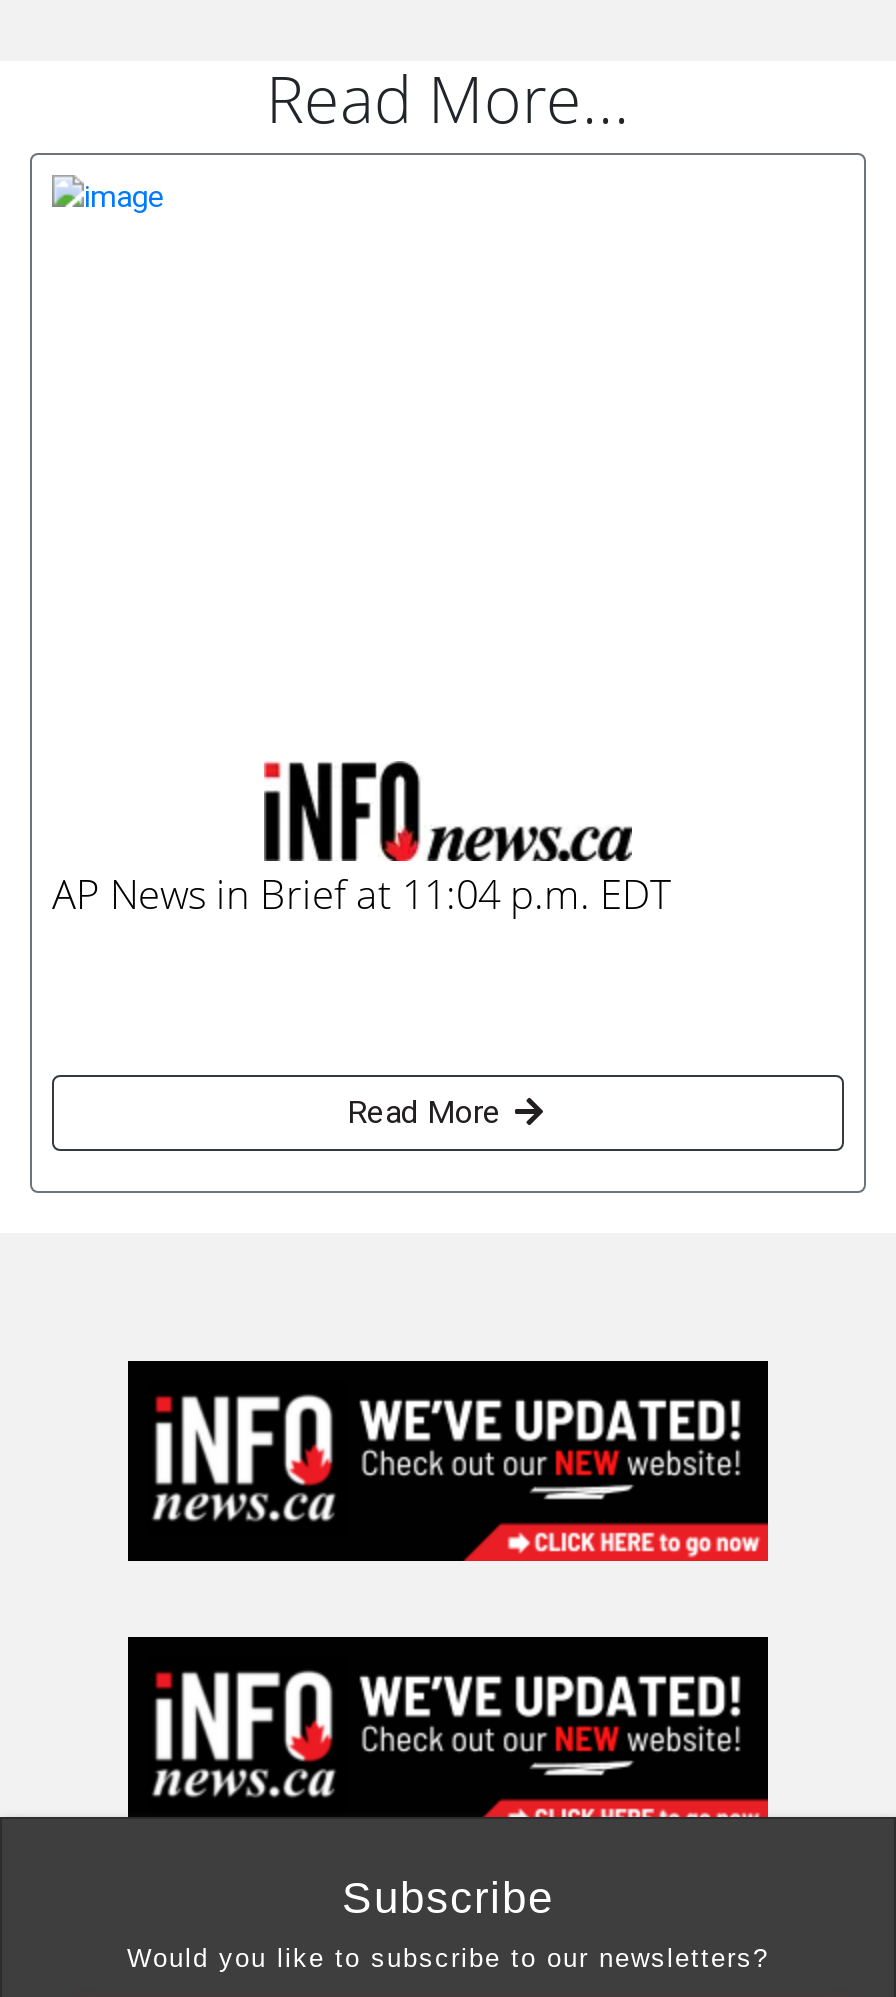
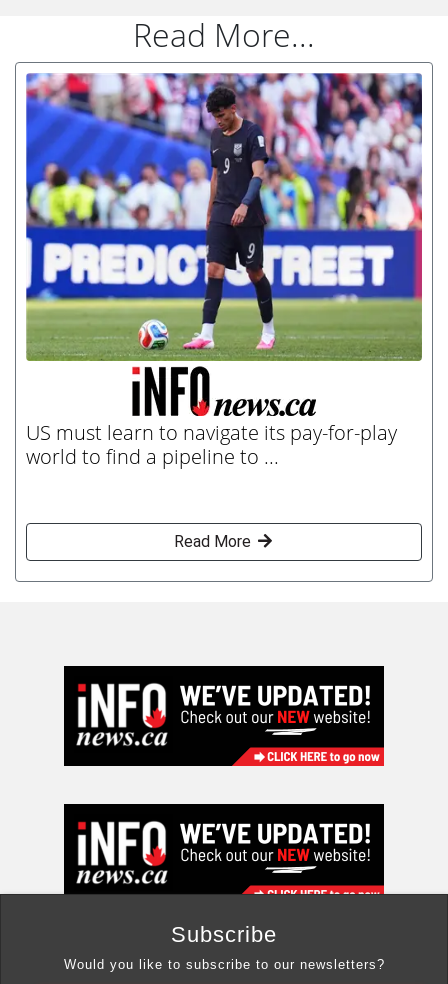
+ [image]

- AP News in Brief at 11:04 p.m. EDT
+ US must learn to navigate its pay-for-play
+ world to find a pipeline to ...
